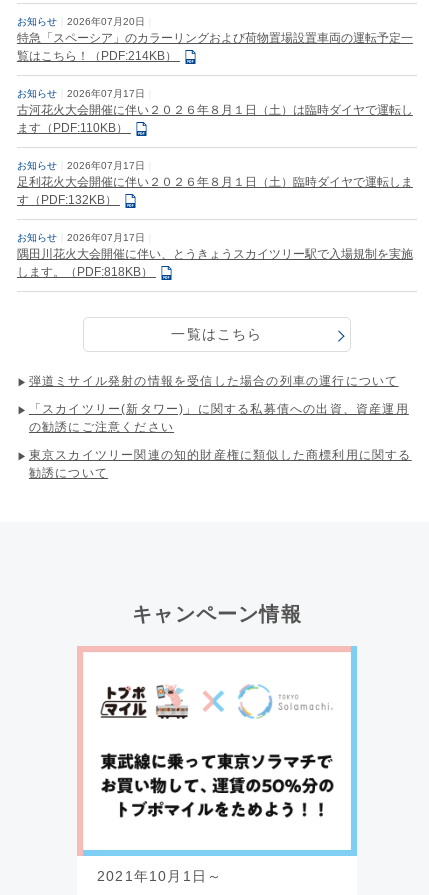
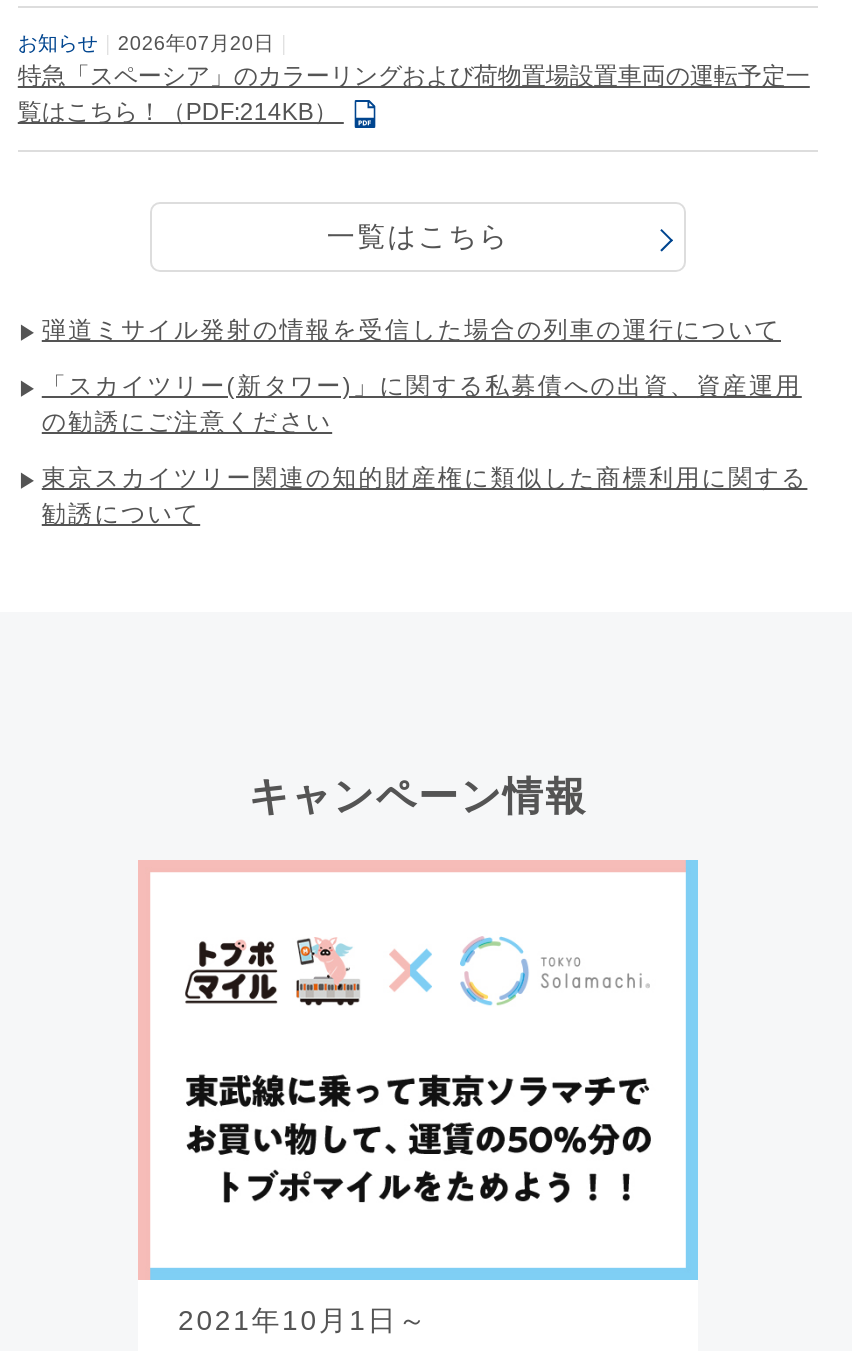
- お知らせ
- 2026年07月17日
- 古河花火大会開催に伴い２０２６年８月１日（土）は臨時ダイヤで運転し
- ます（PDF:110KB）
- お知らせ
- 2026年07月17日
- 足利花火大会開催に伴い２０２６年８月１日（土）臨時ダイヤで運転しま
- す（PDF:132KB）
- お知らせ
- 2026年07月17日
- 隅田川花火大会開催に伴い、とうきょうスカイツリー駅で入場規制を実施
- します。（PDF:818KB）
